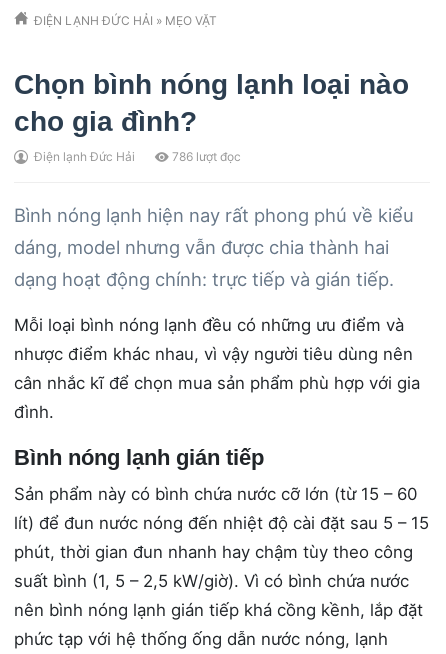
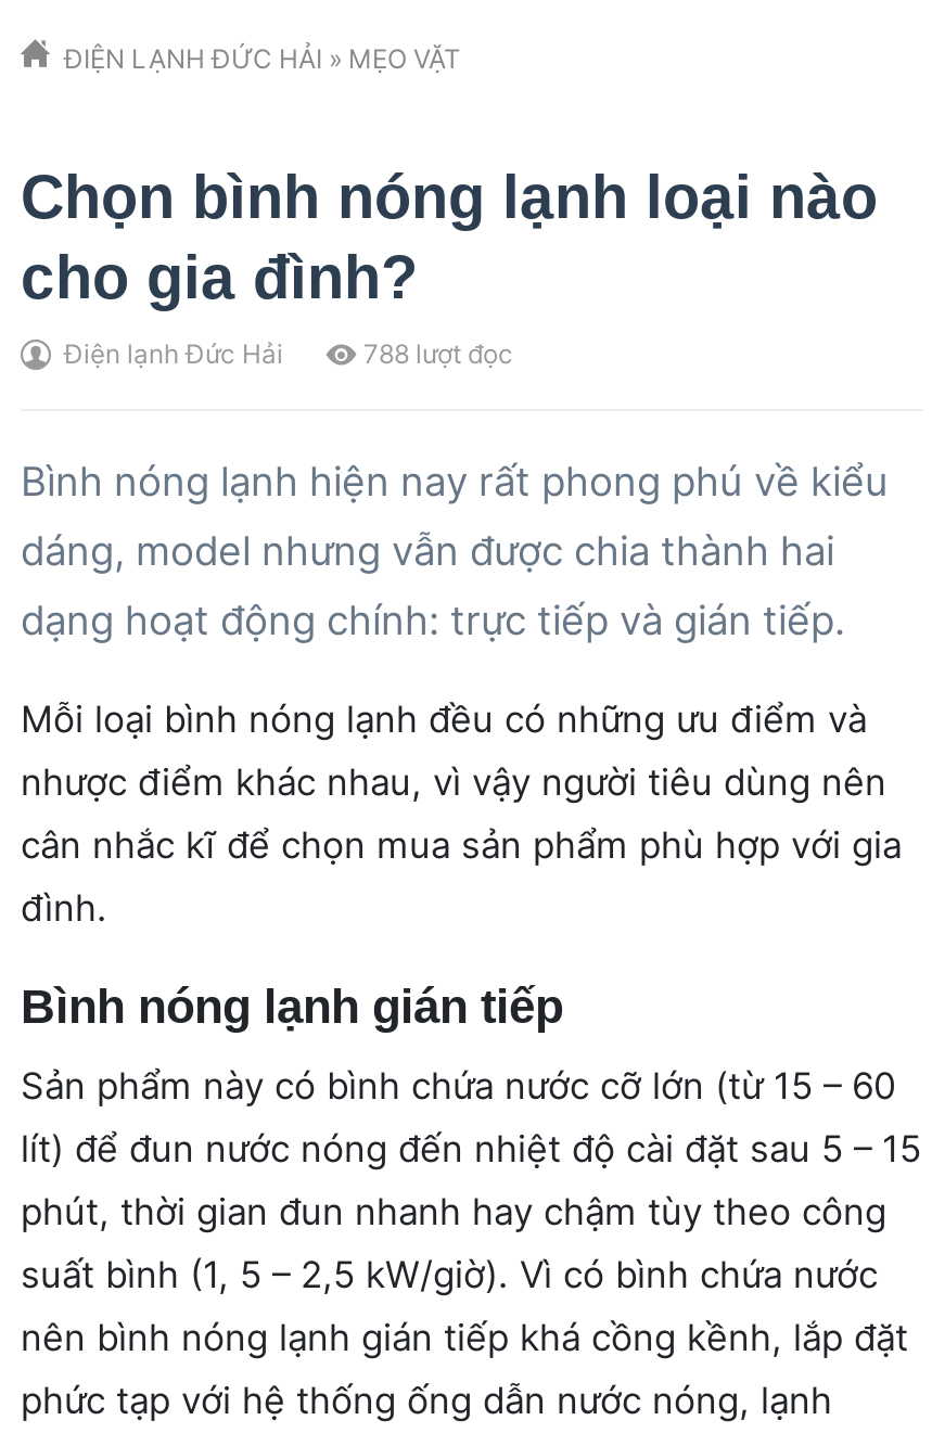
- 786 lượt đọc
+ 788 lượt đọc
